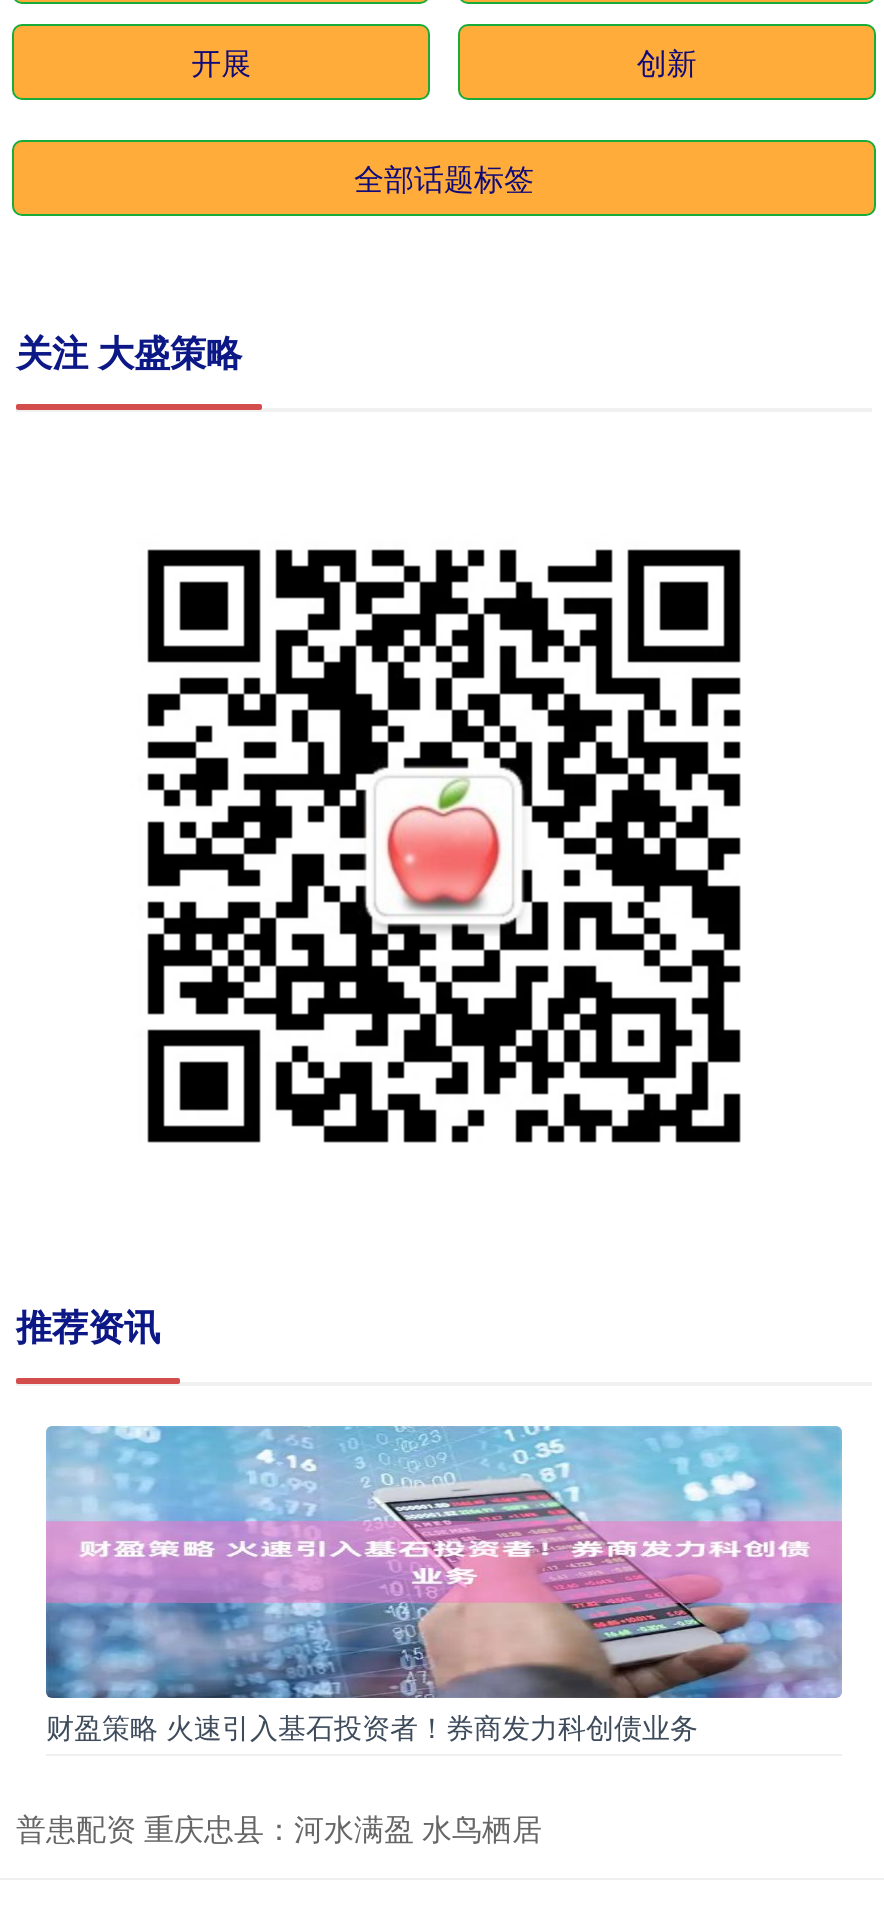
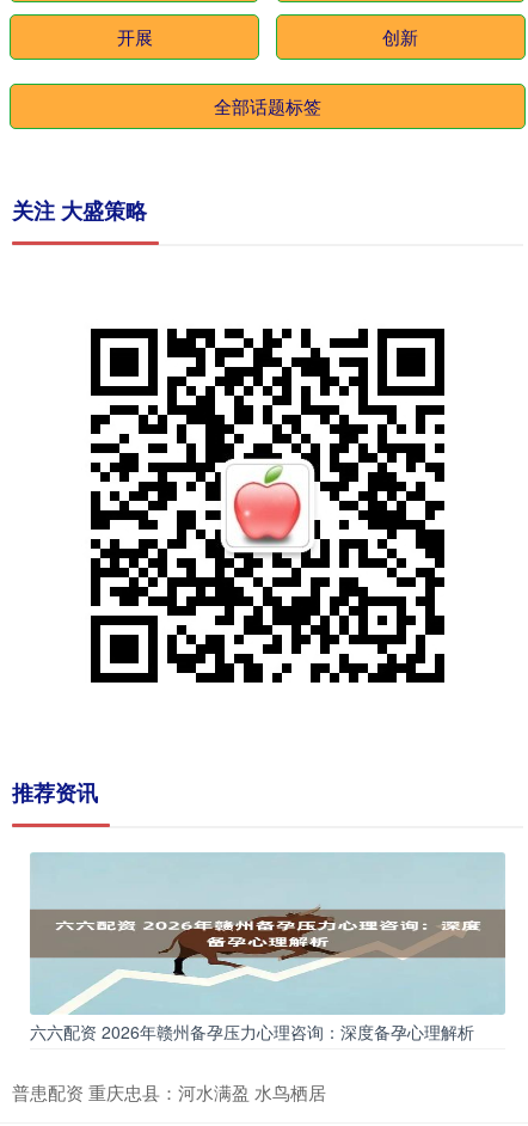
- [image]
- 财盈策略 火速引入基石投资者！券商发力科创债业务
+ [image]
+ 六六配资 2026年赣州备孕压力心理咨询：深度备孕心理解析
